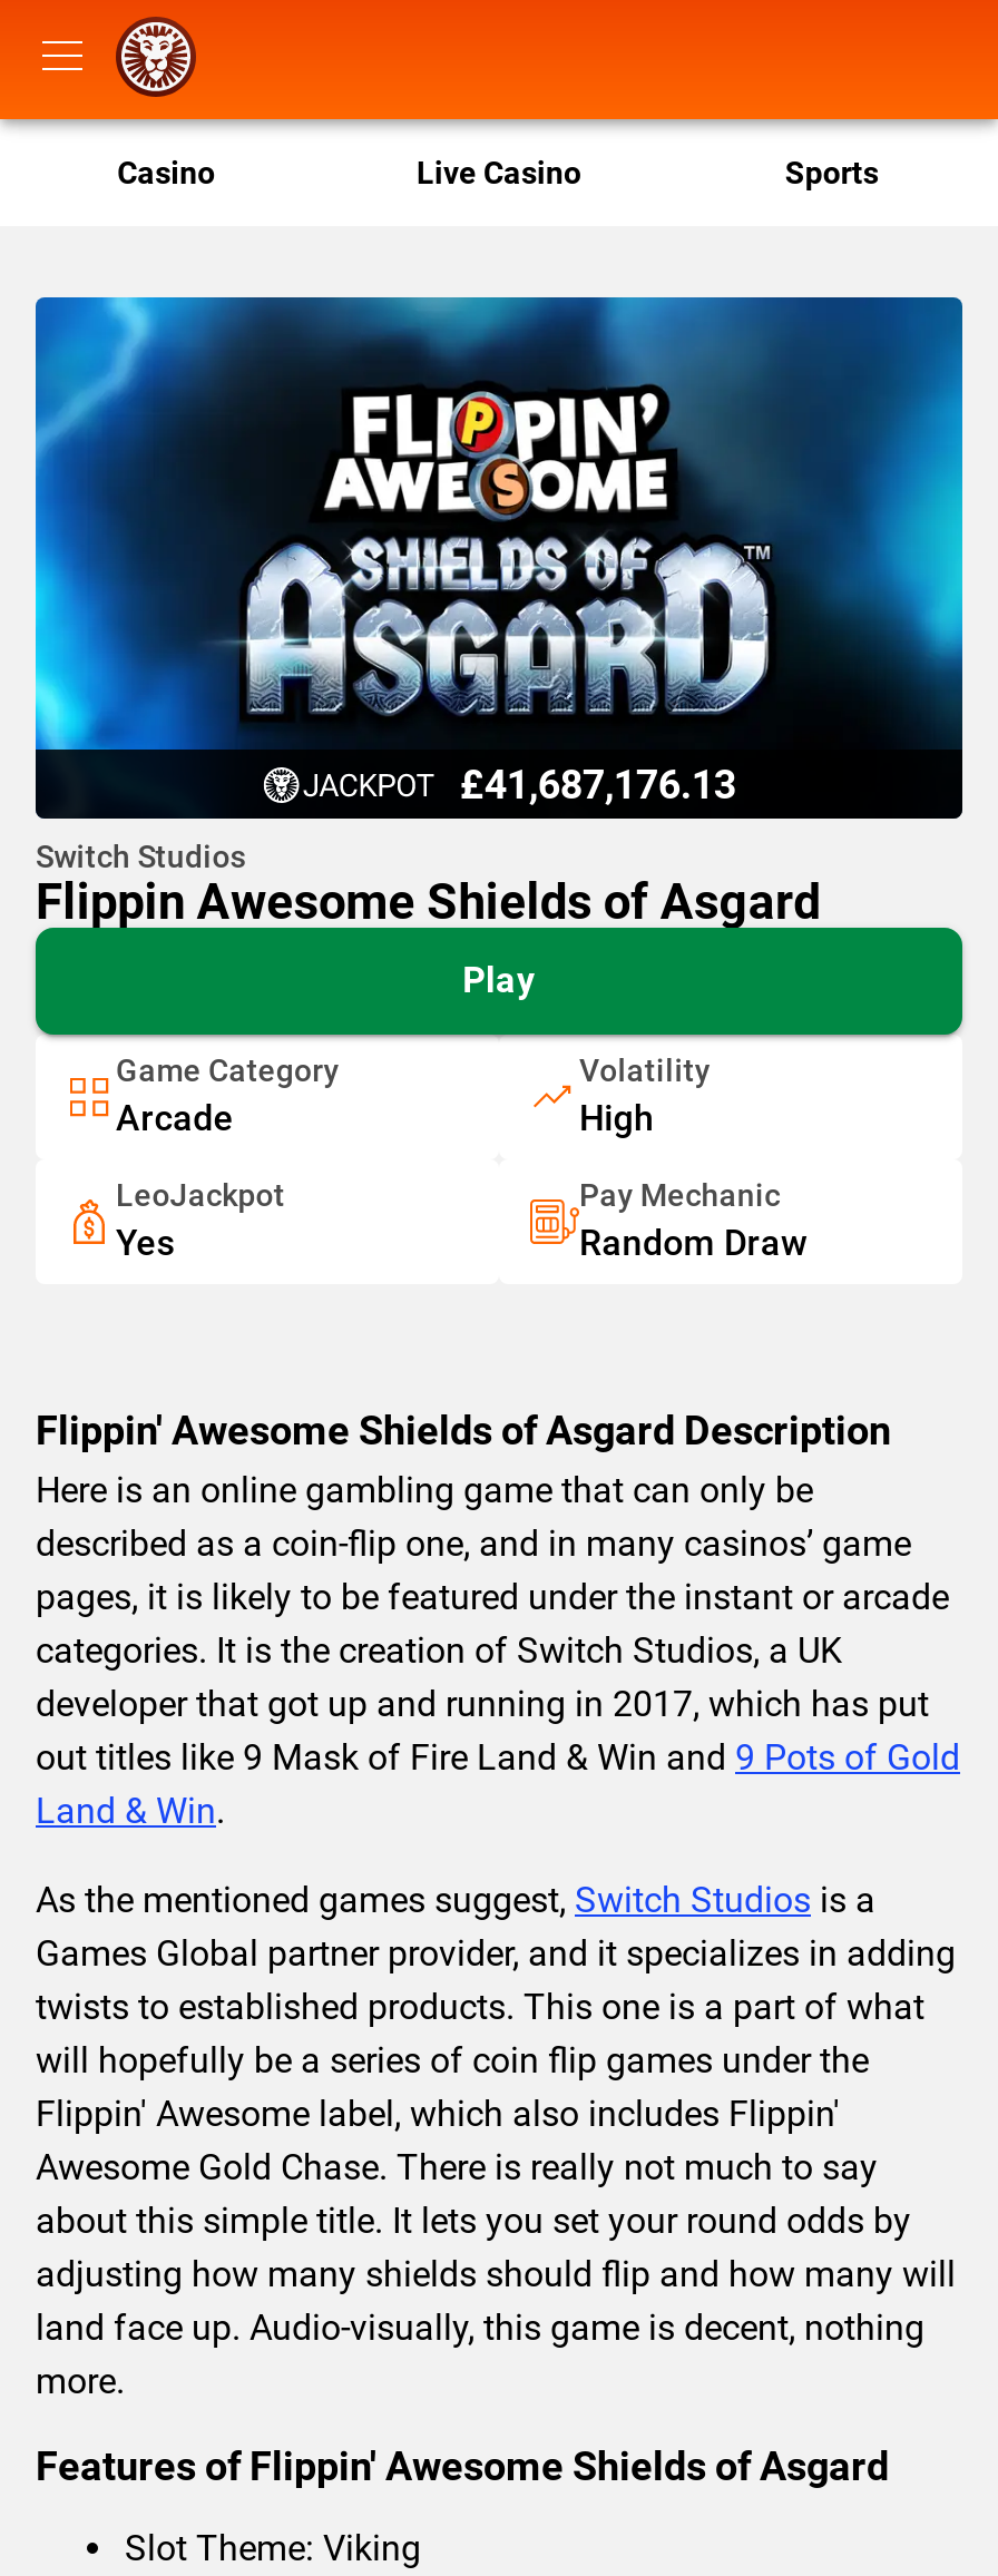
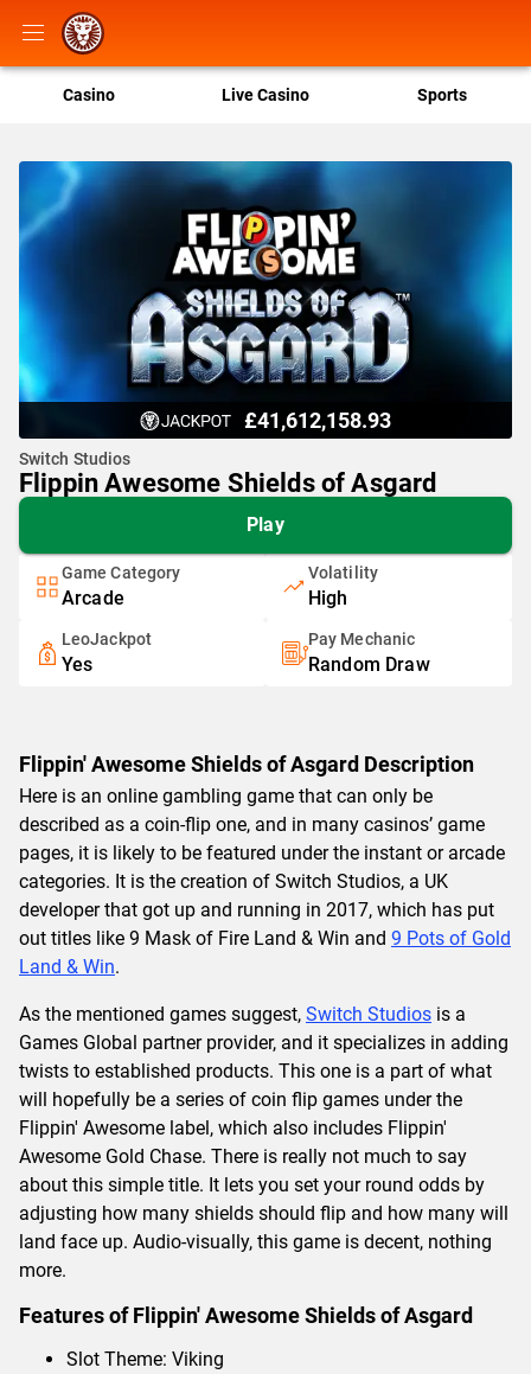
- £41,687,176.13
+ £41,612,158.93
